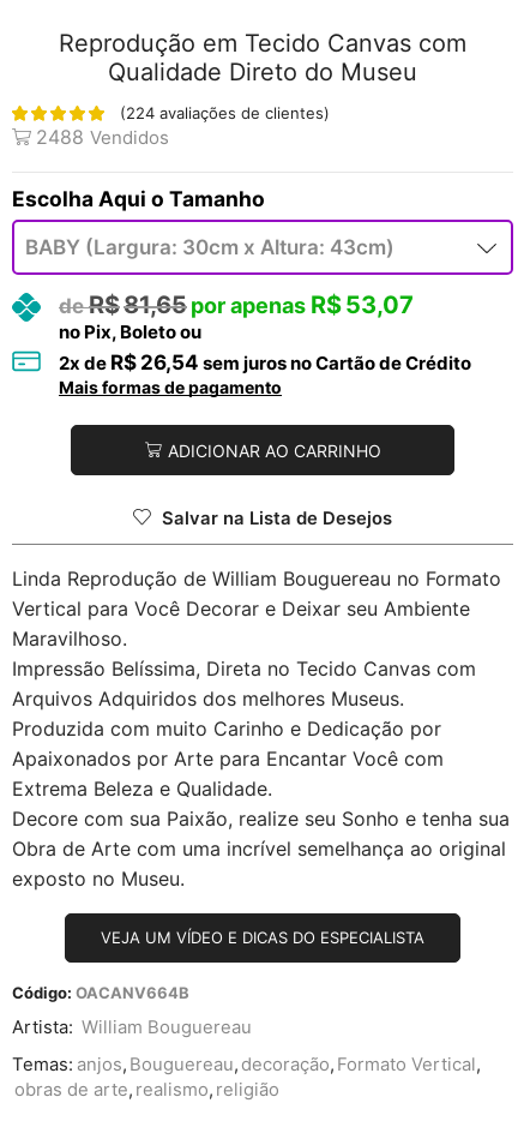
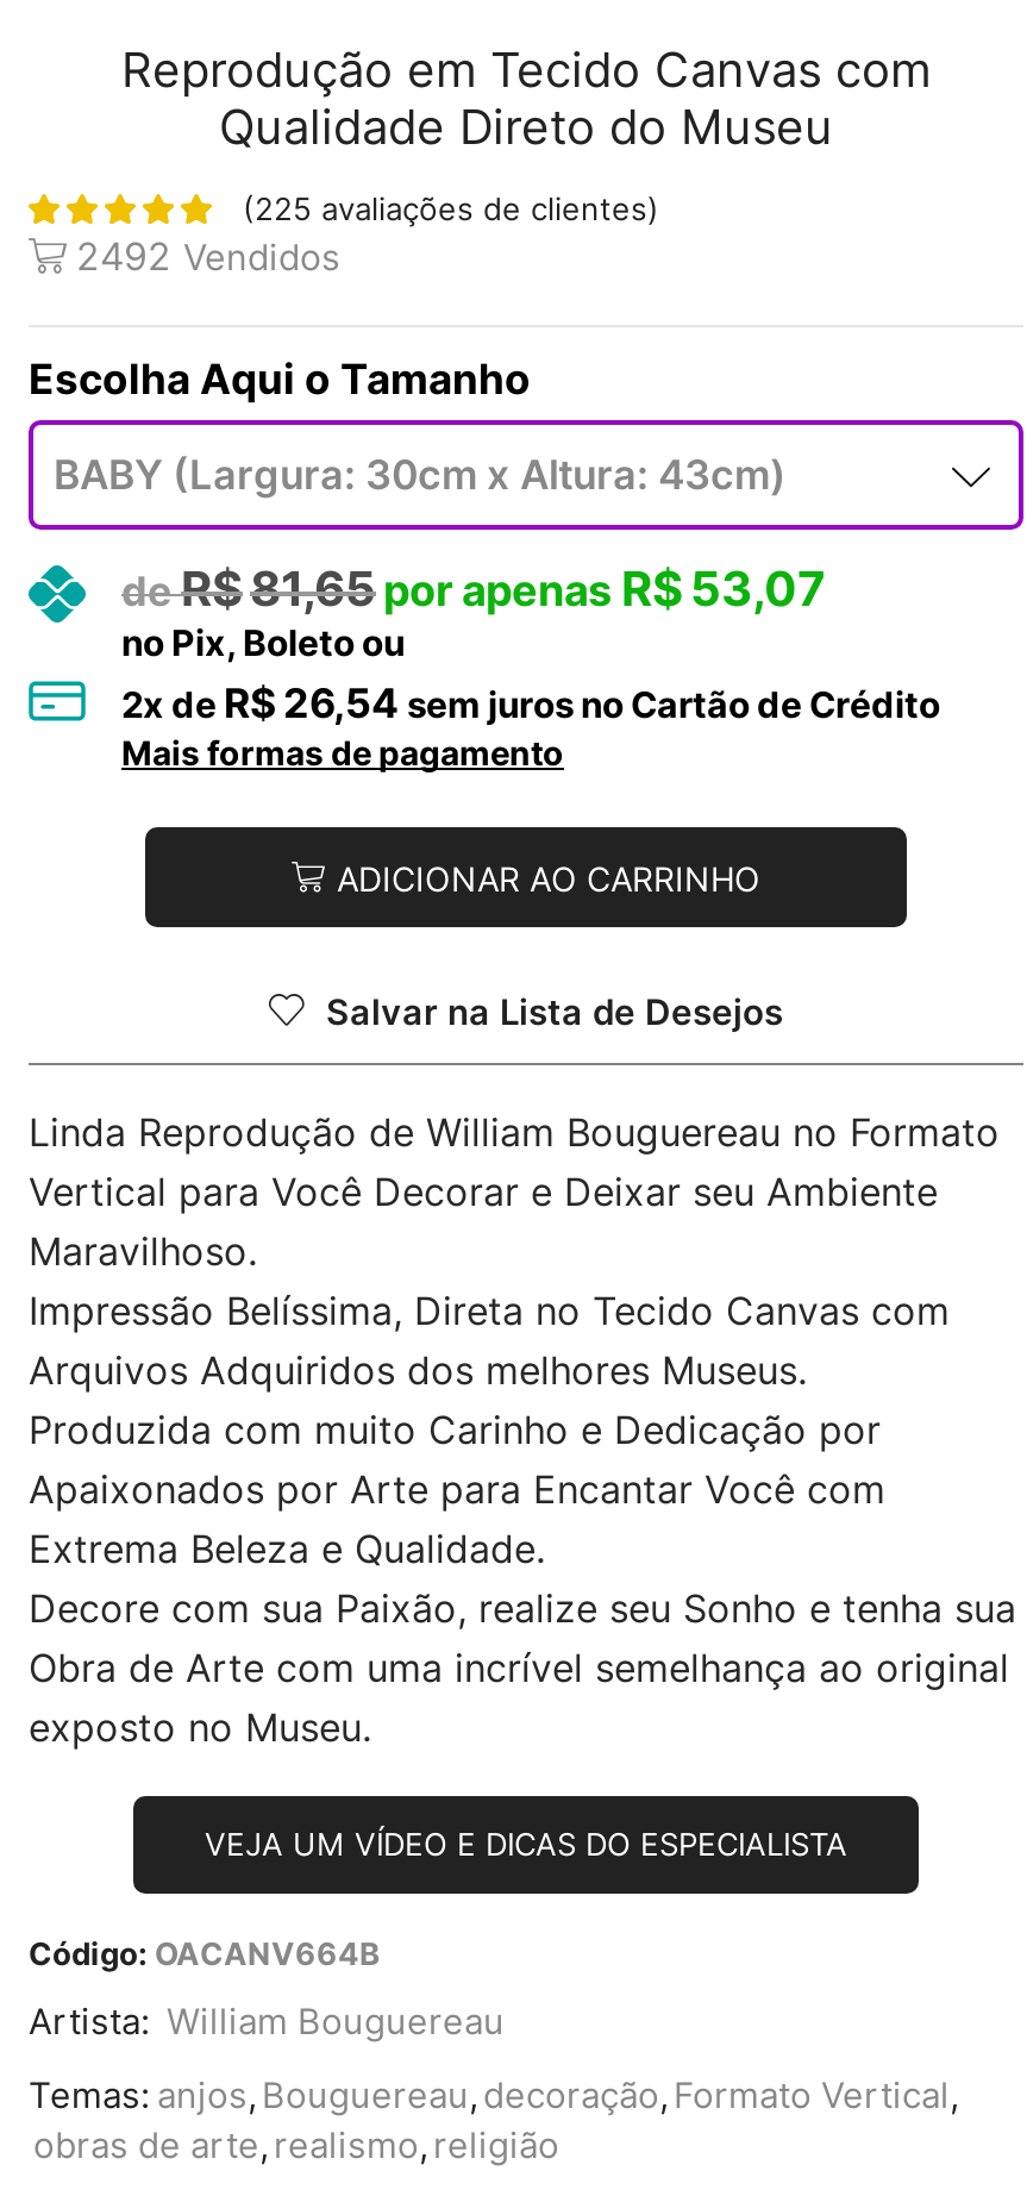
- (224 avaliações de clientes)
+ (225 avaliações de clientes)

- 2488 Vendidos
+ 2492 Vendidos
